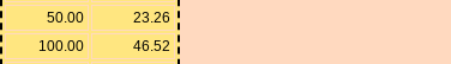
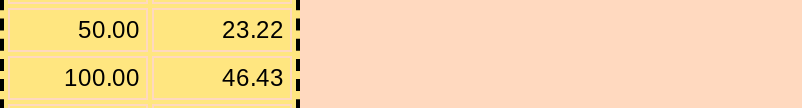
- 23.26
+ 23.22

- 46.52
+ 46.43
